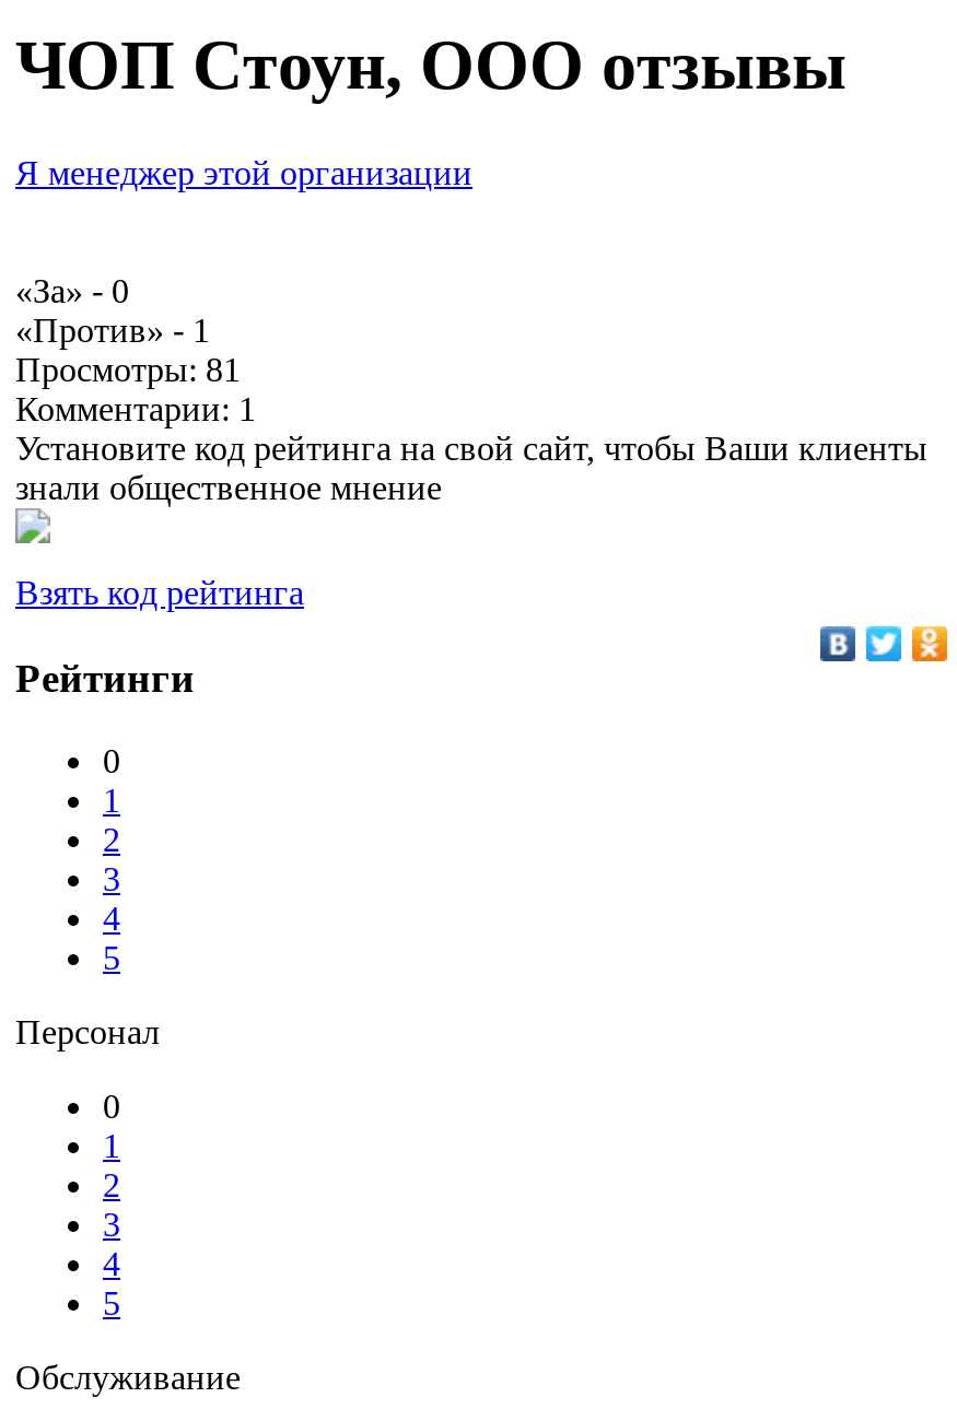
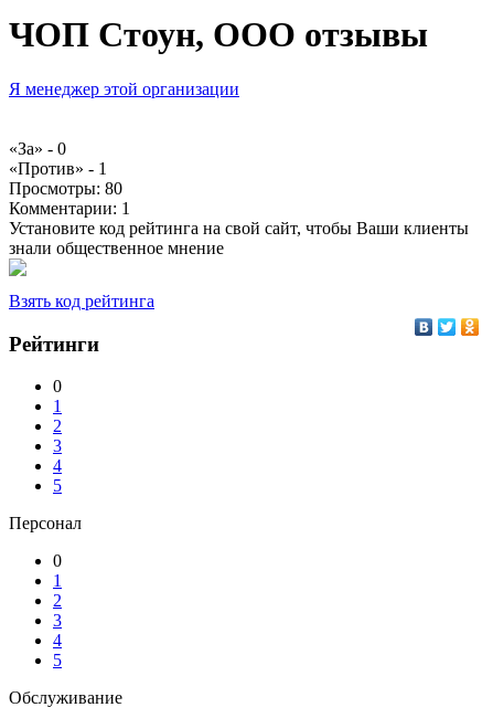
- Просмотры: 81
+ Просмотры: 80
